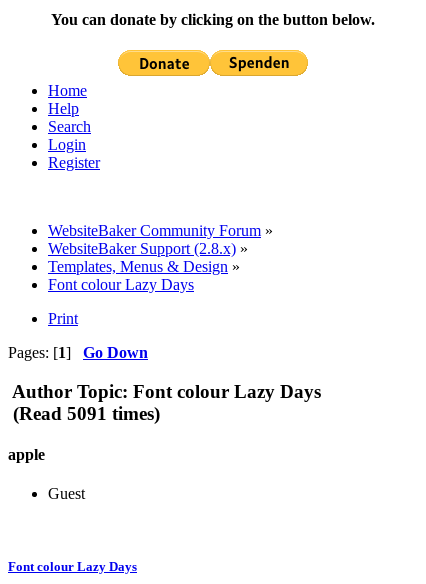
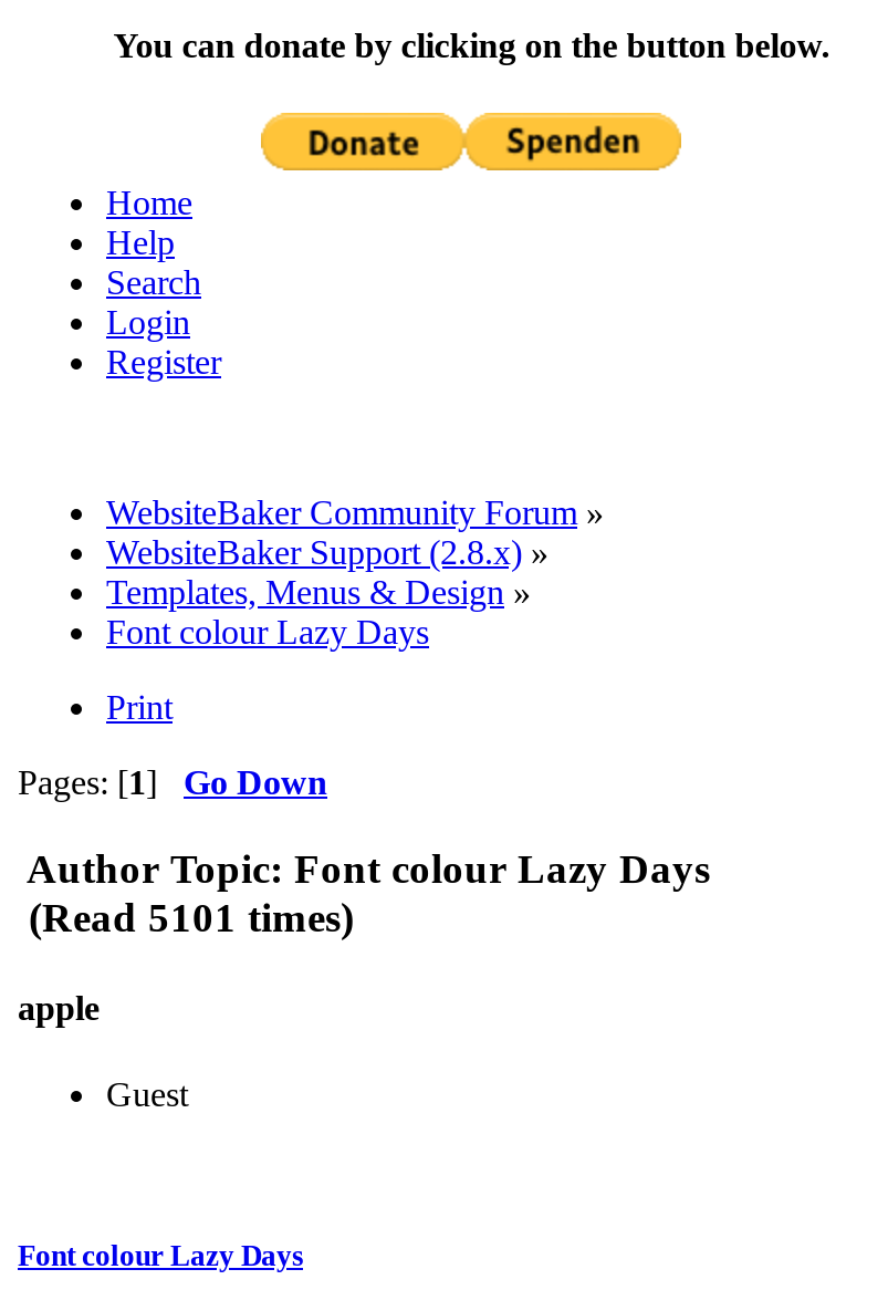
- (Read 5091 times)
+ (Read 5101 times)
